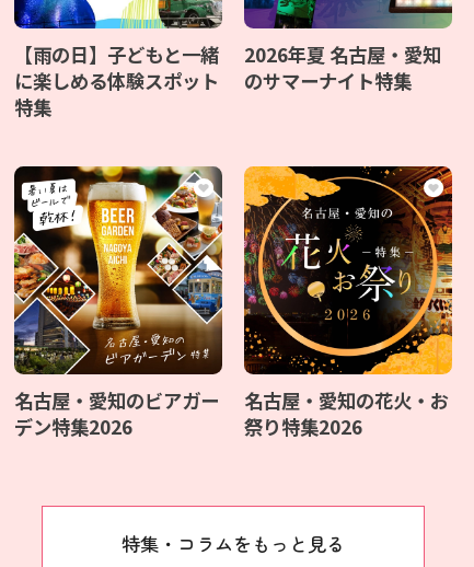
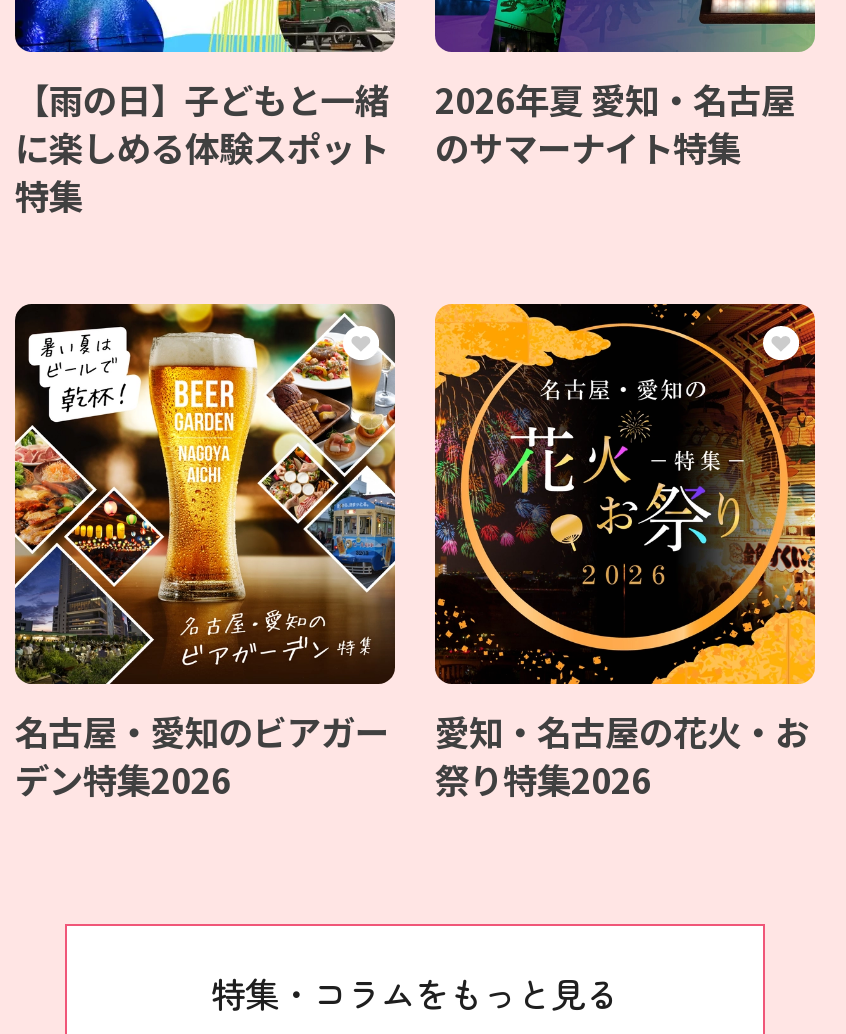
- 2026年夏 名古屋・愛知
+ 2026年夏 愛知・名古屋

- 名古屋・愛知の花火・お
+ 愛知・名古屋の花火・お
